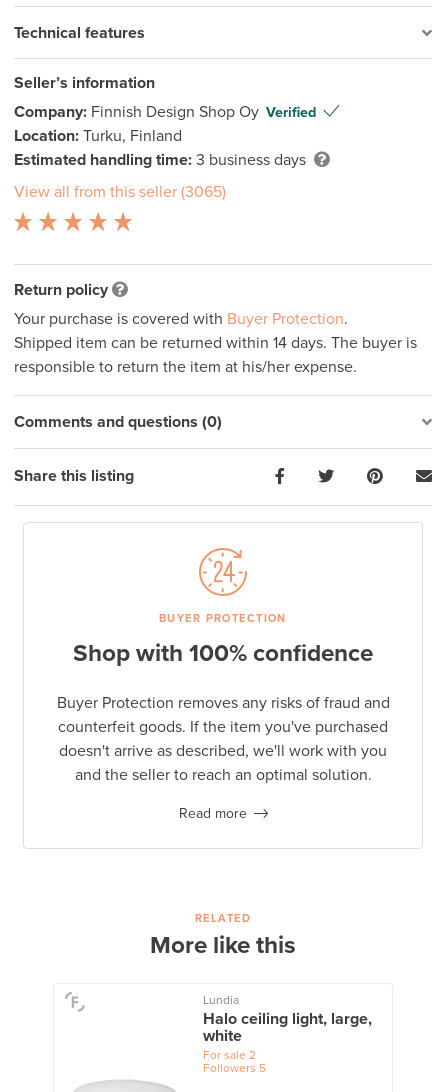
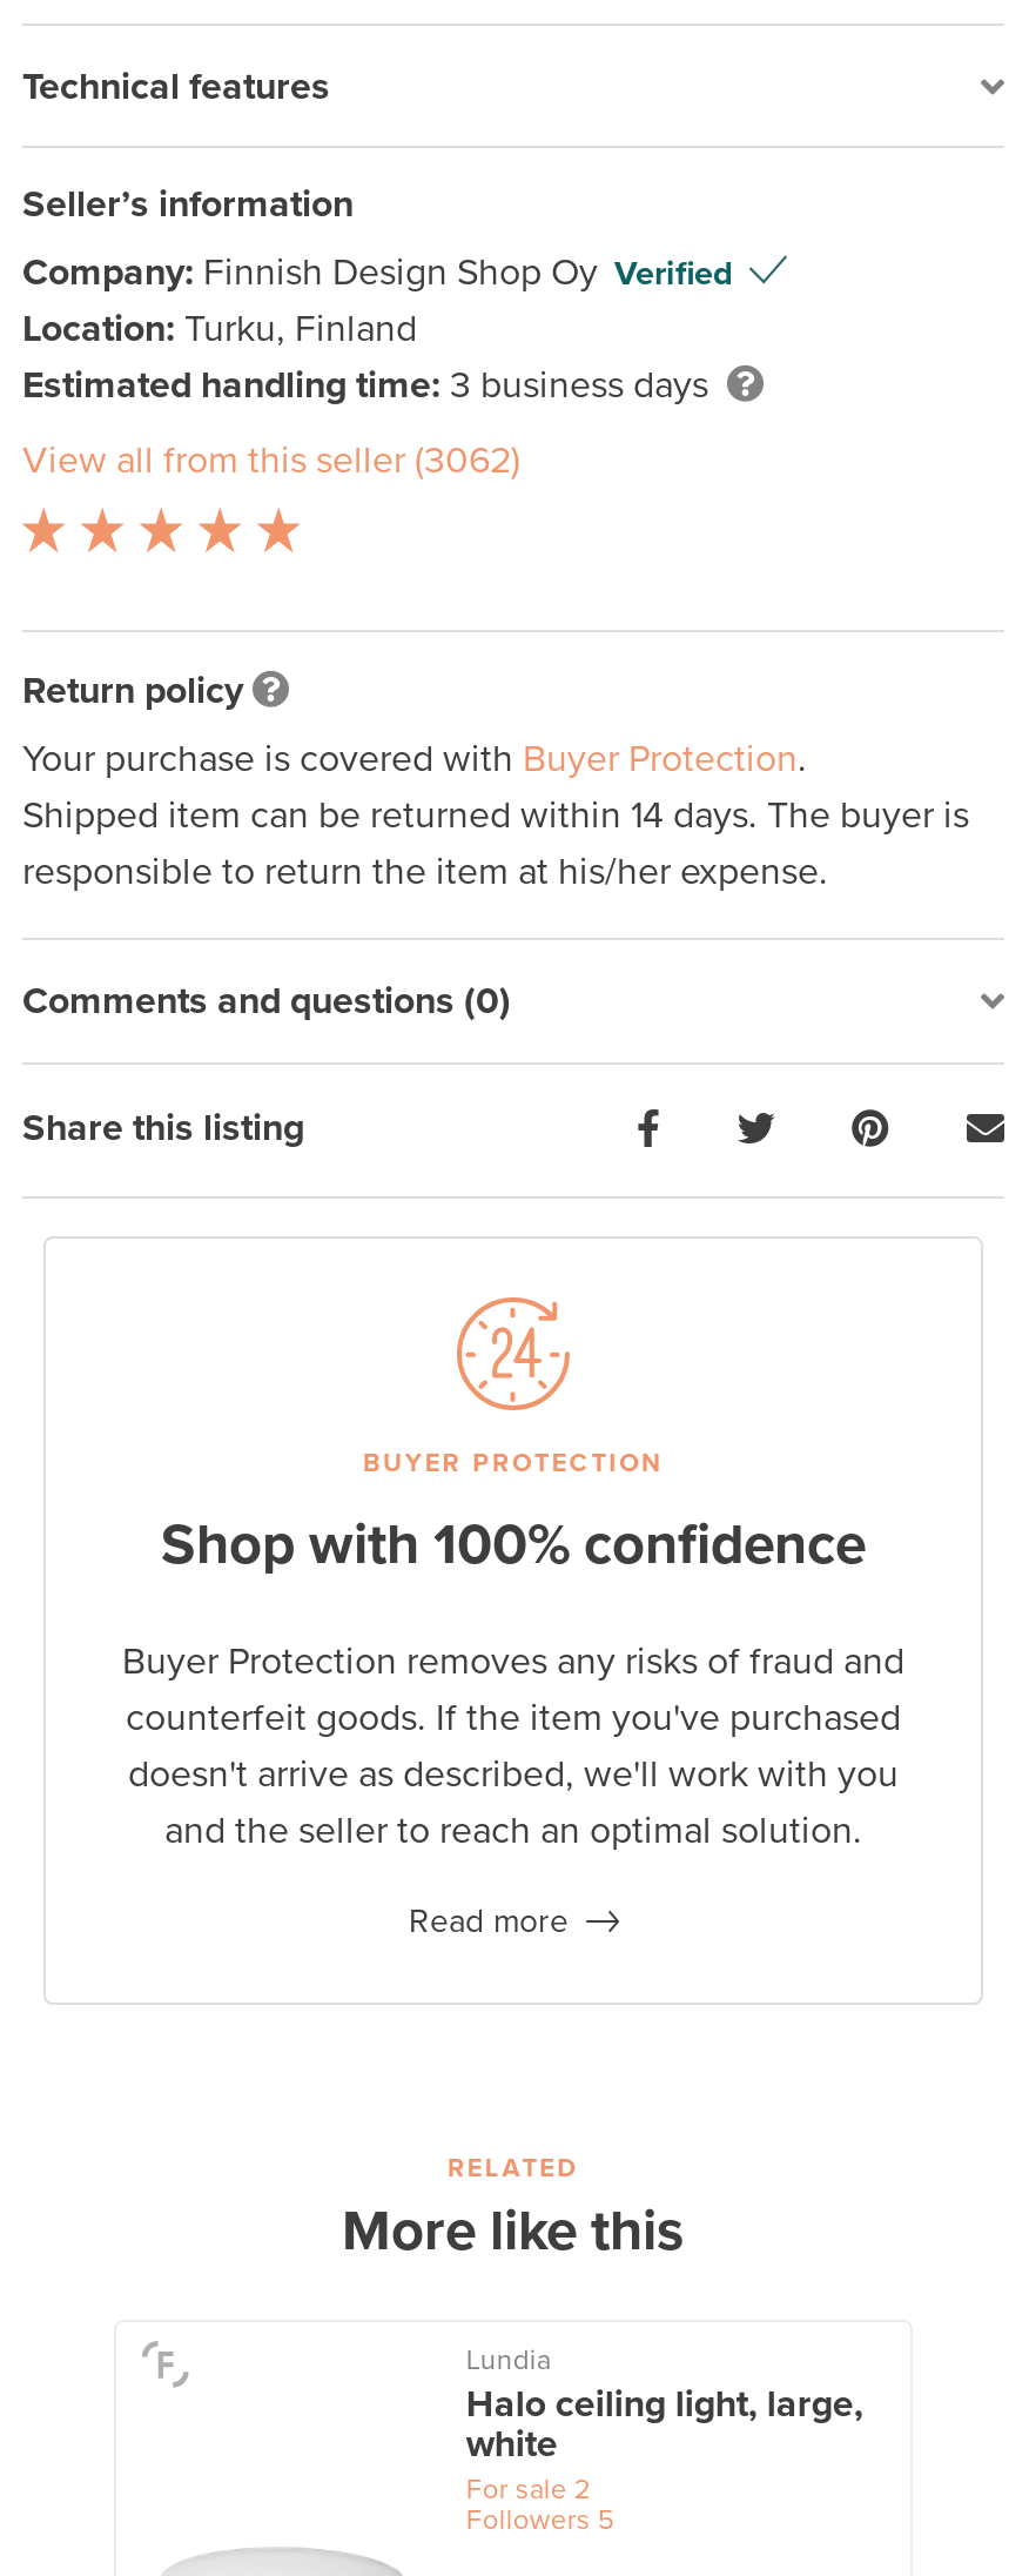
- View all from this seller (3065)
+ View all from this seller (3062)
